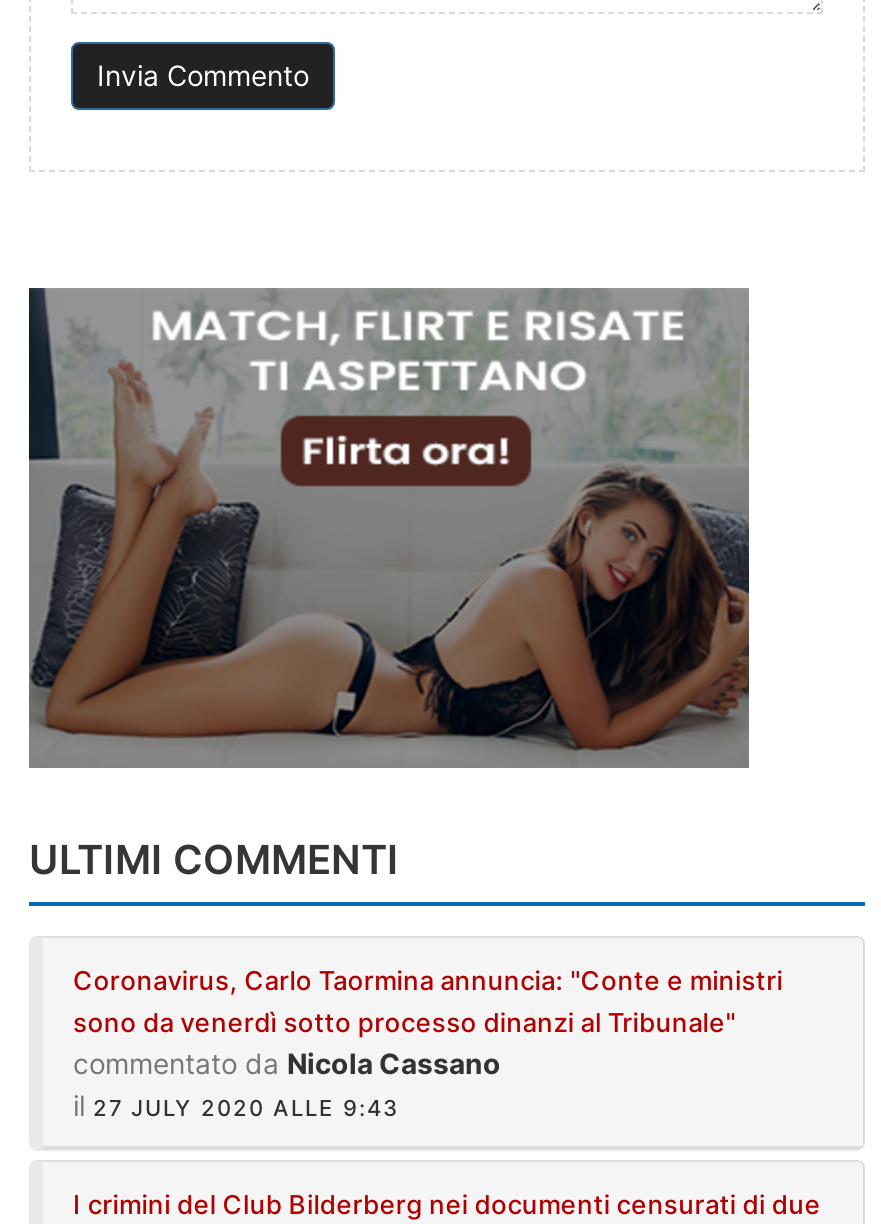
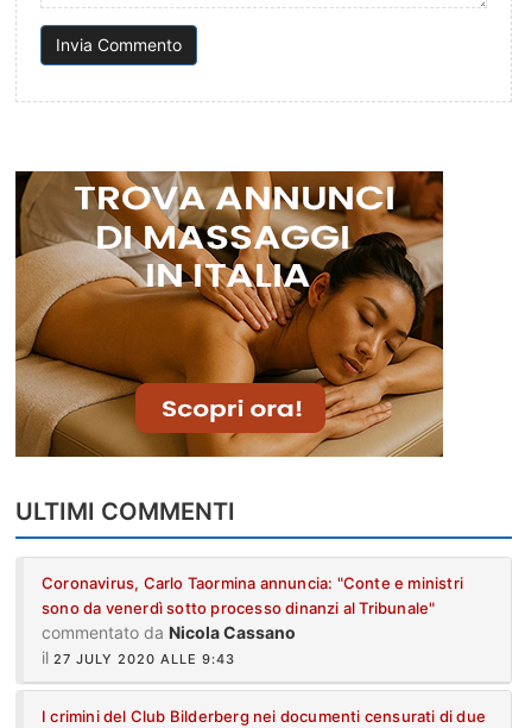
- [image]
+ [image]
